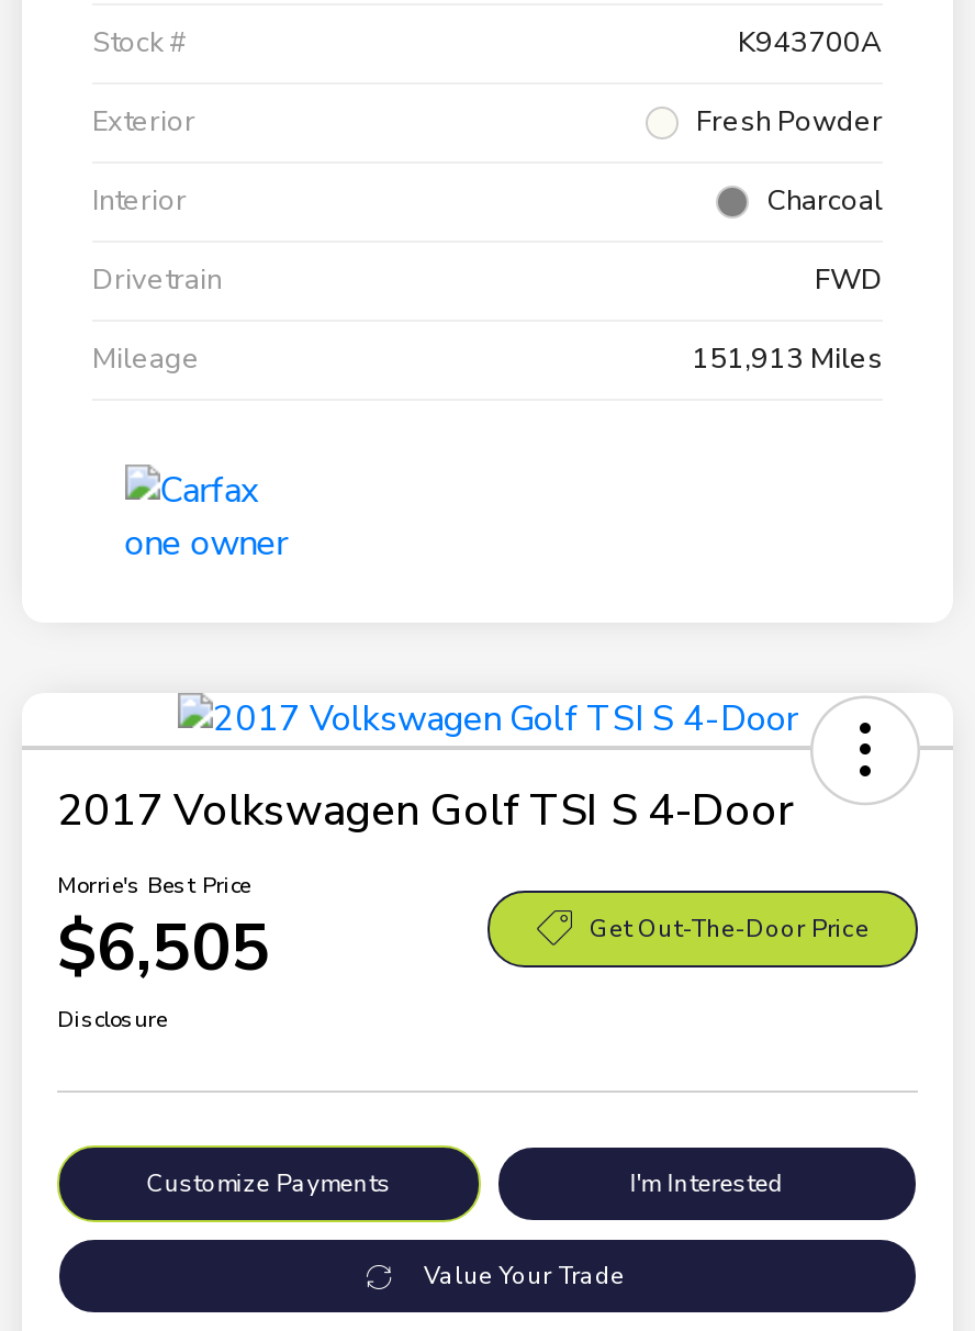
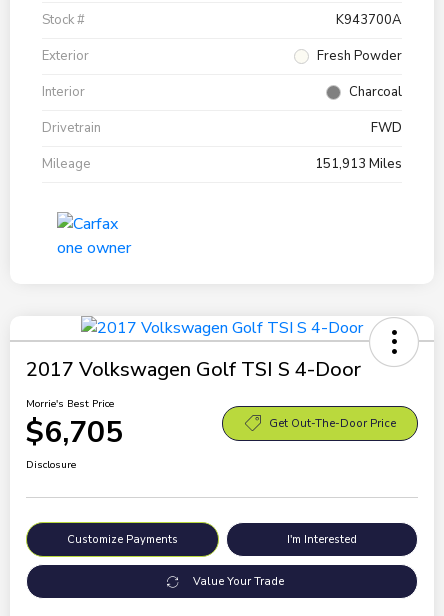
- $6,505
+ $6,705
